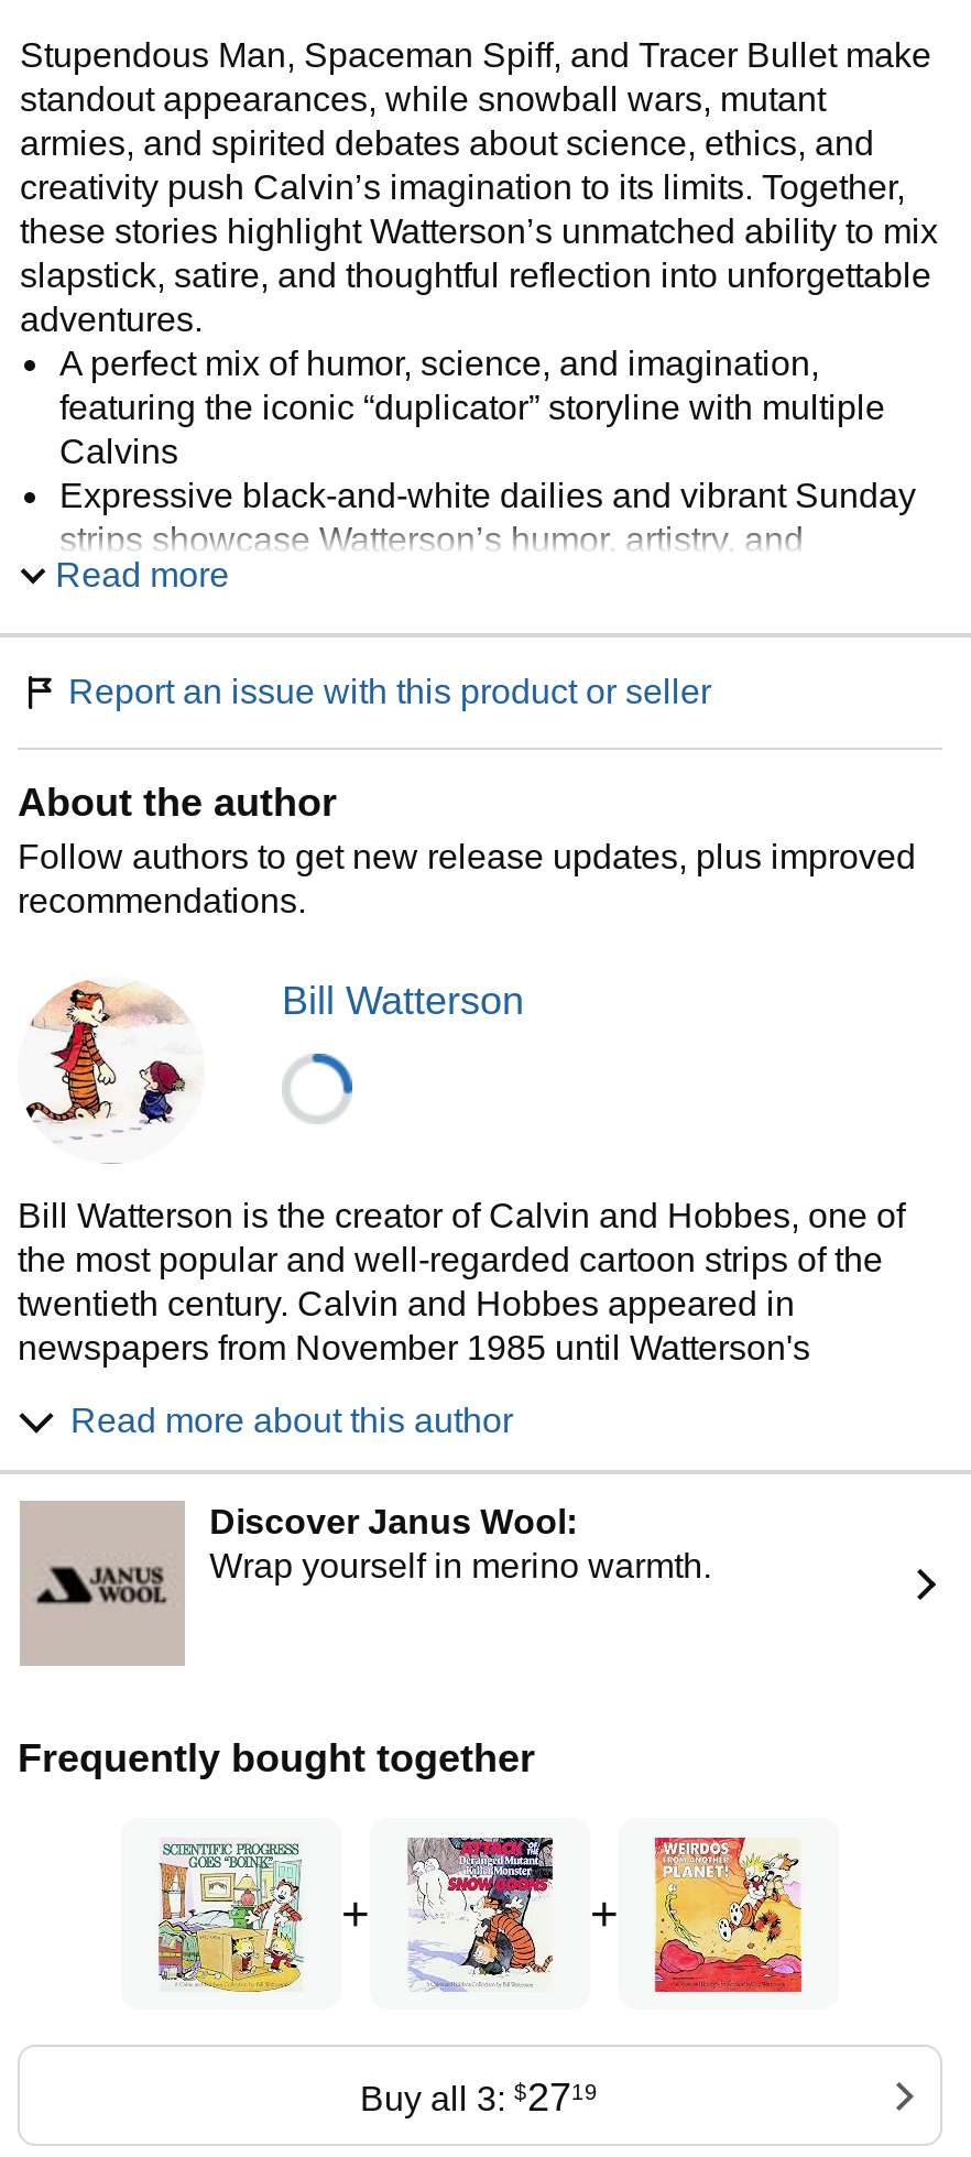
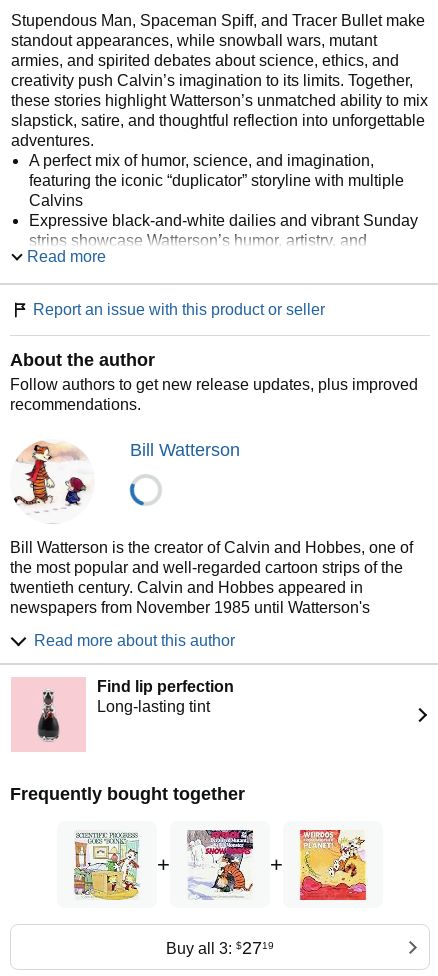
- [image]
+ [image]

- [image]
- Discover Janus Wool:
- Wrap yourself in merino warmth.
+ [image]
+ Find lip perfection
+ Long-lasting tint
